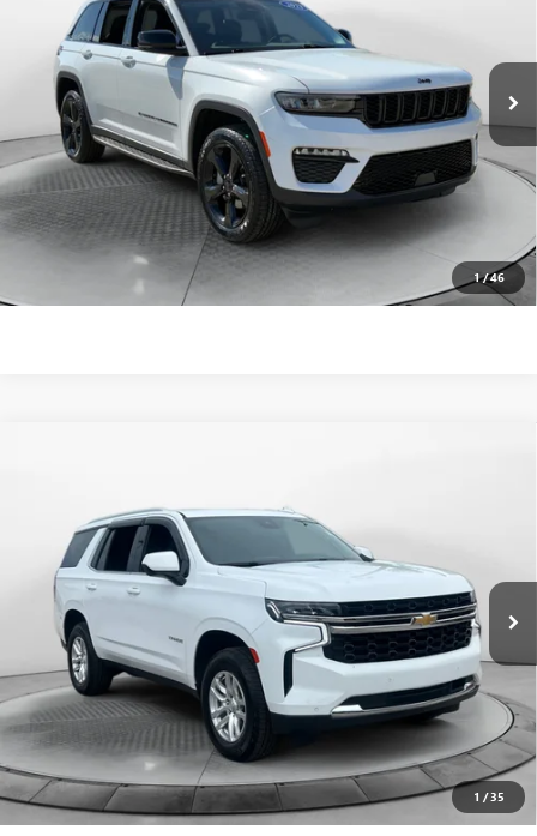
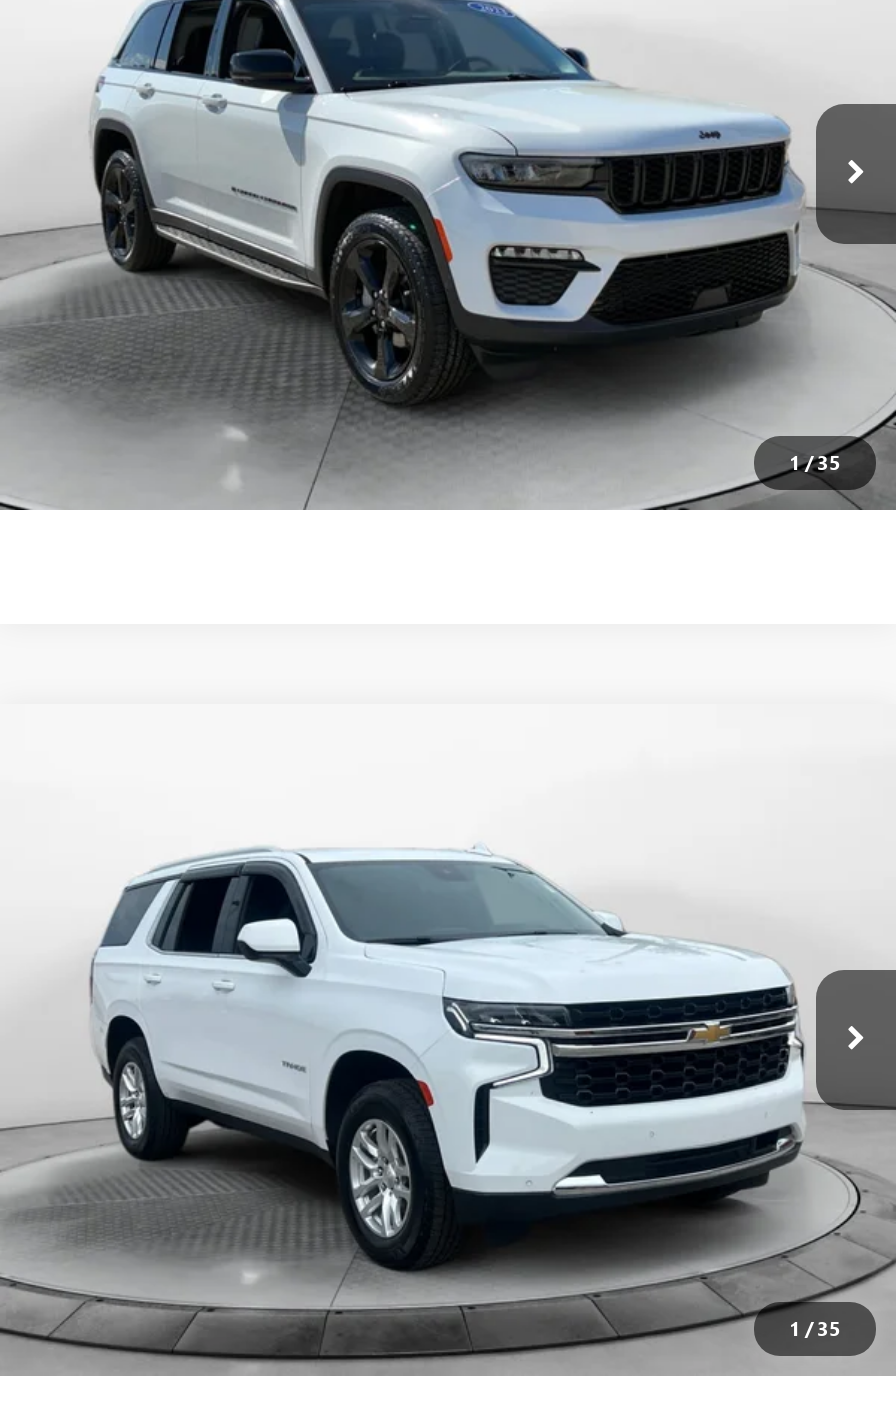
- 1 / 46
+ 1 / 35
